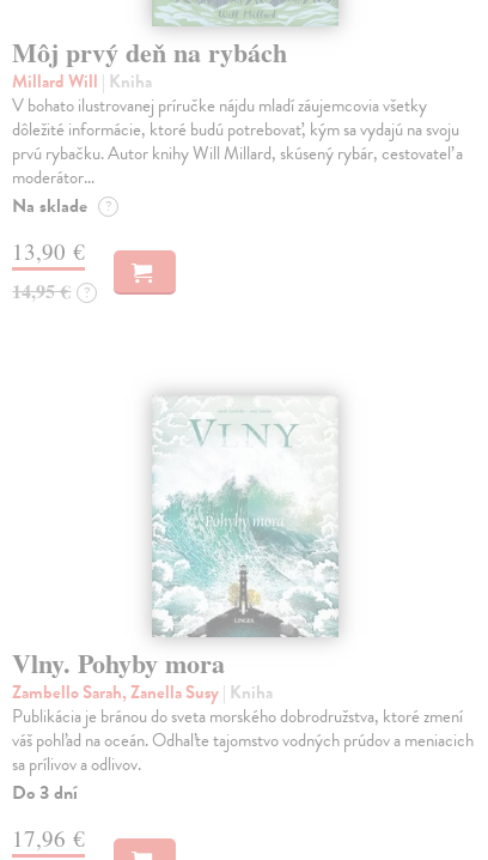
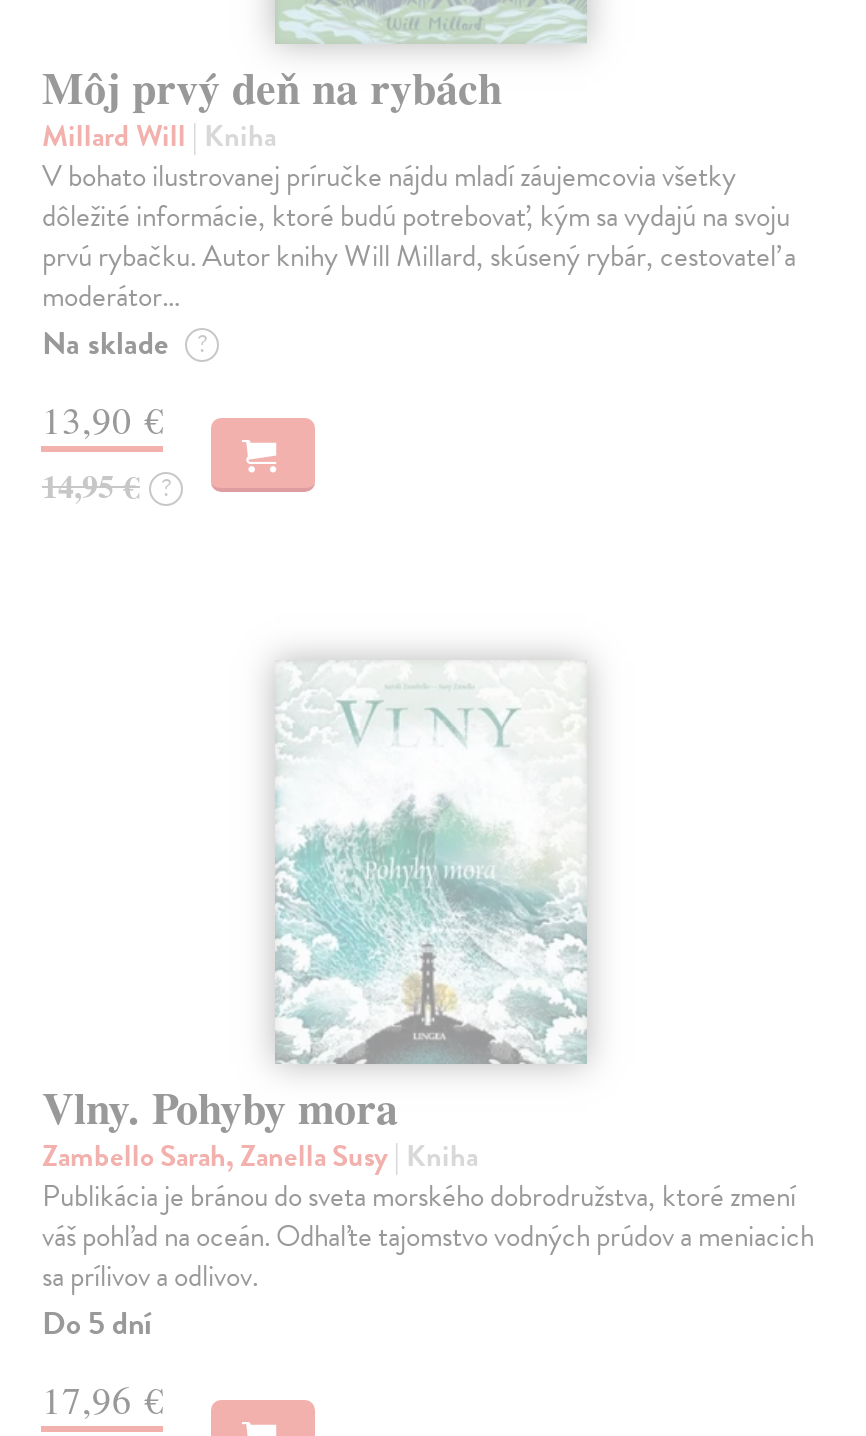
- Do 3 dní
+ Do 5 dní
